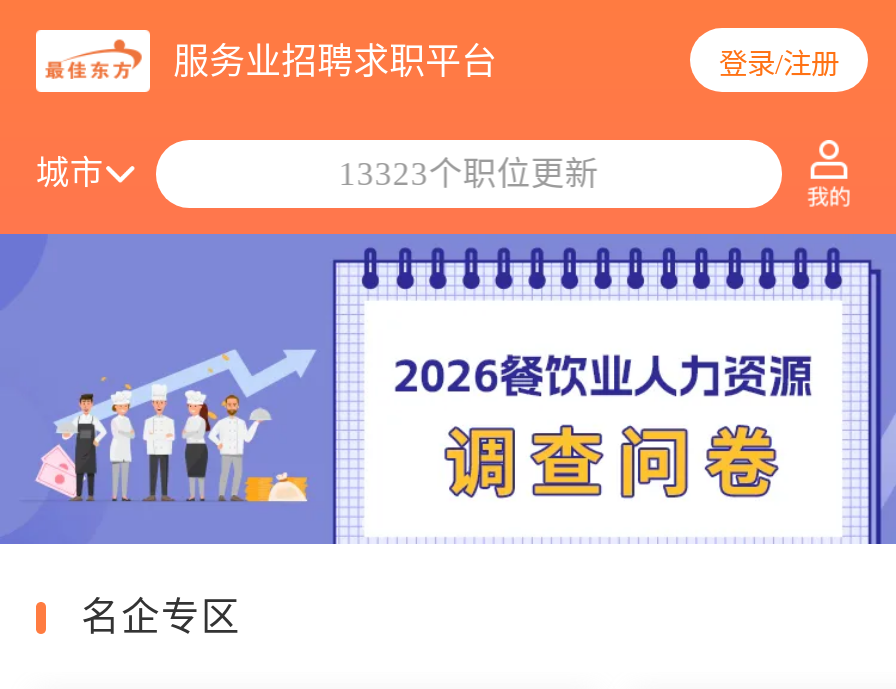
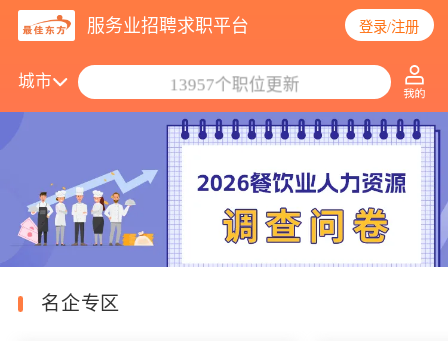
- 13323个职位更新
+ 13957个职位更新
